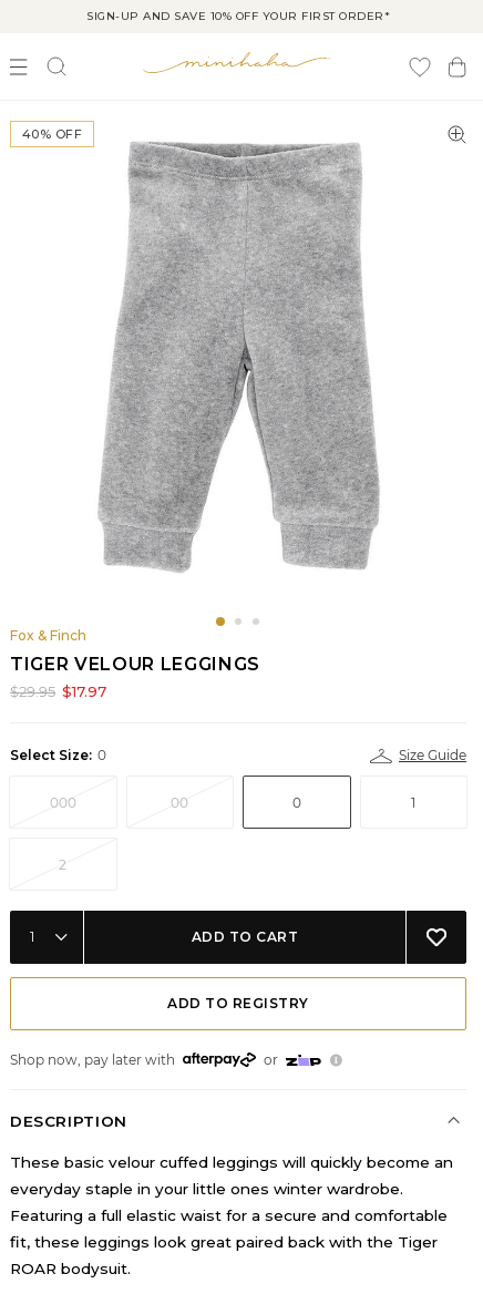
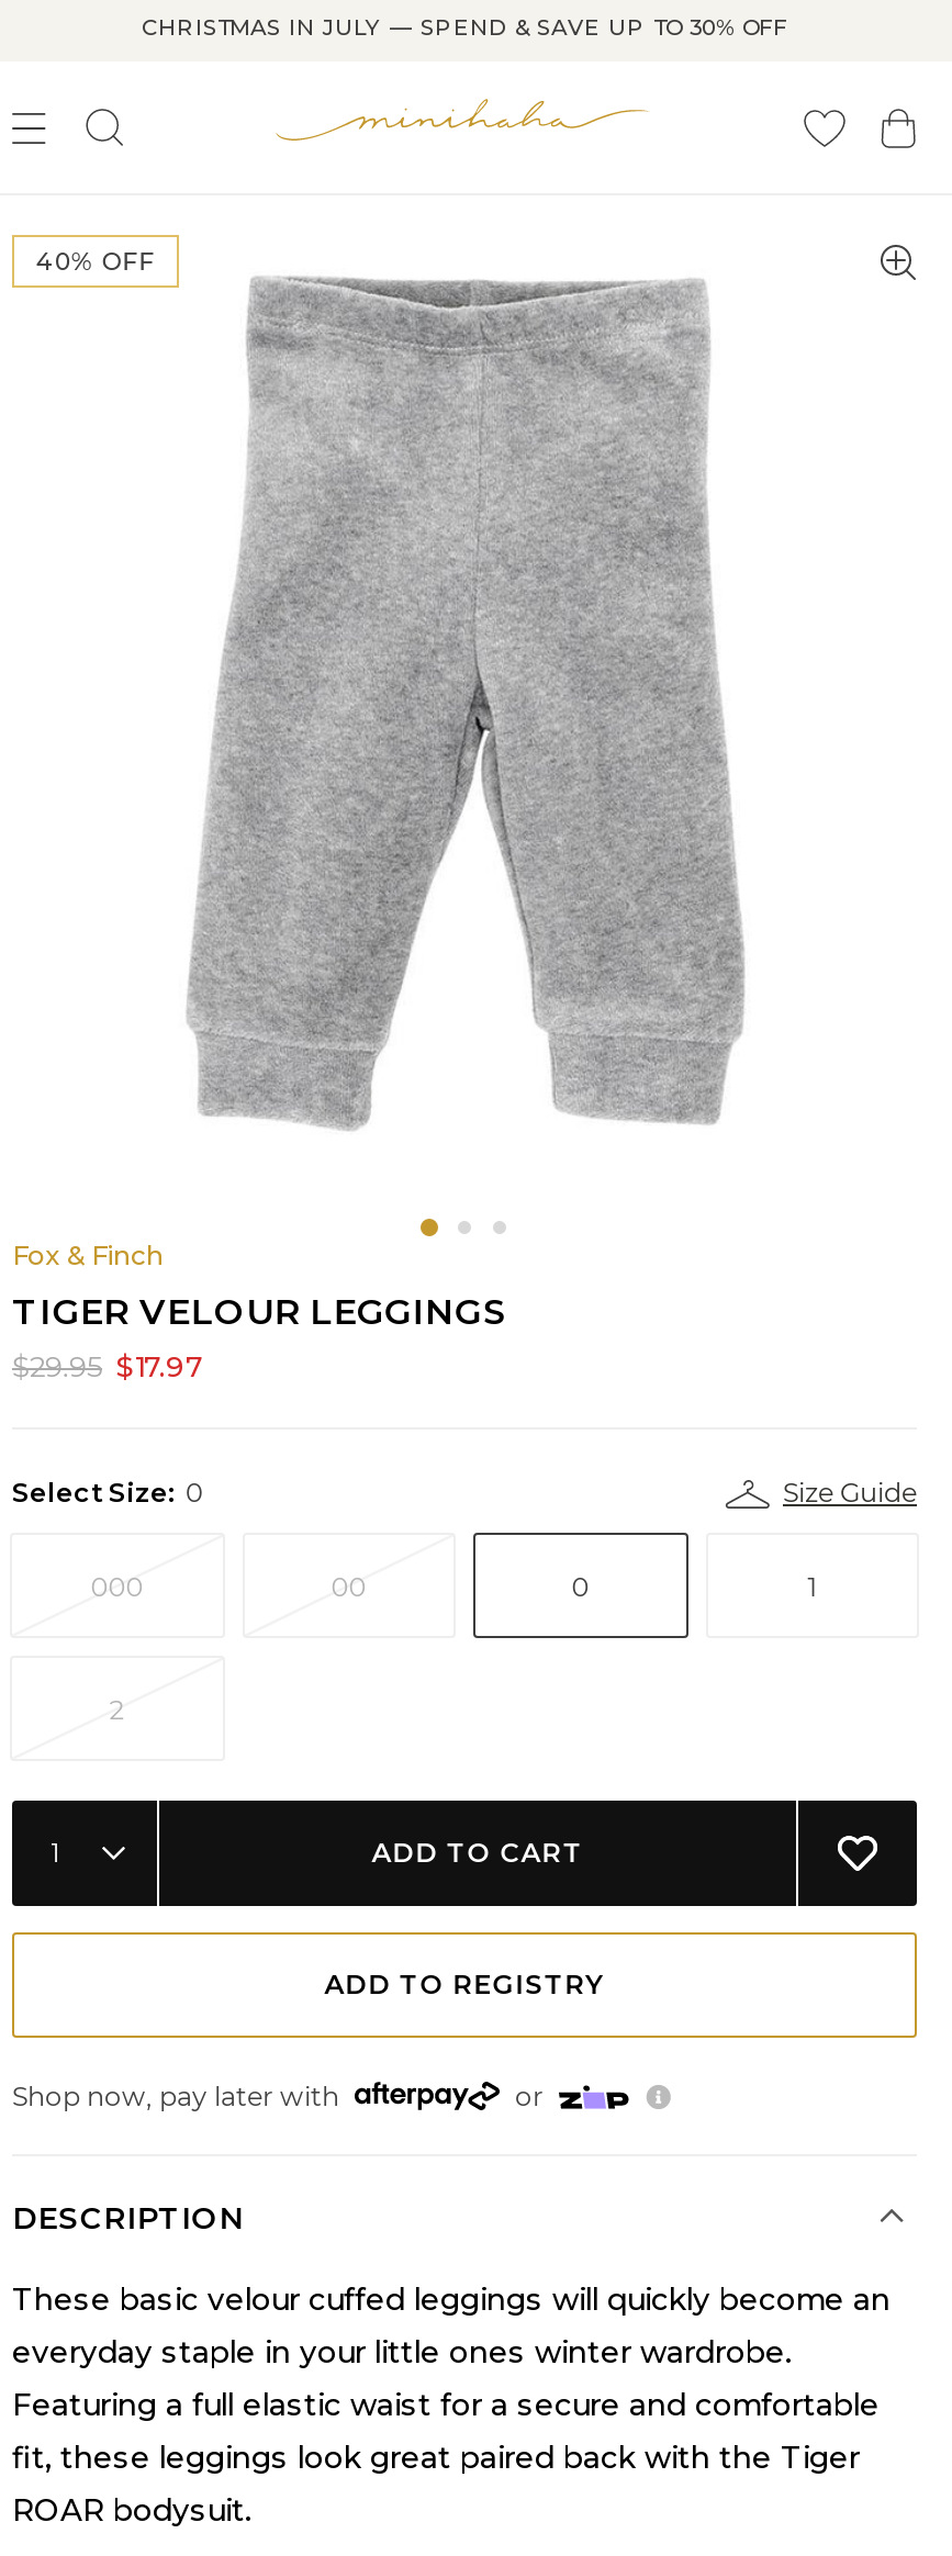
- SIGN-UP AND SAVE 10% OFF YOUR FIRST ORDER*
+ CHRISTMAS IN JULY — SPEND & SAVE UP TO 30% OFF
